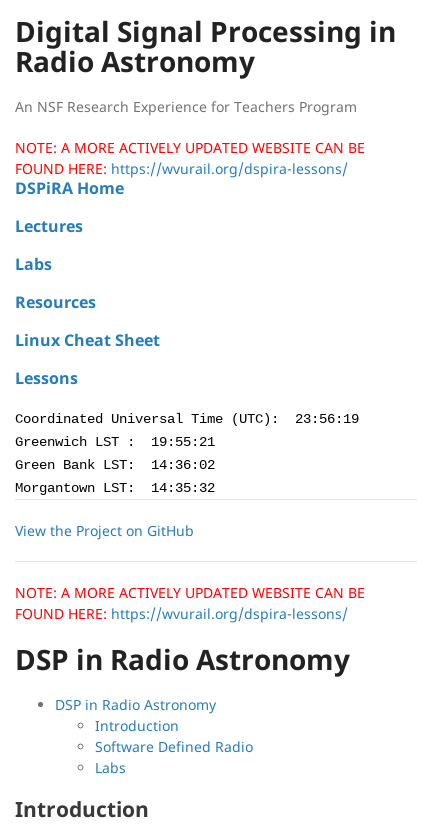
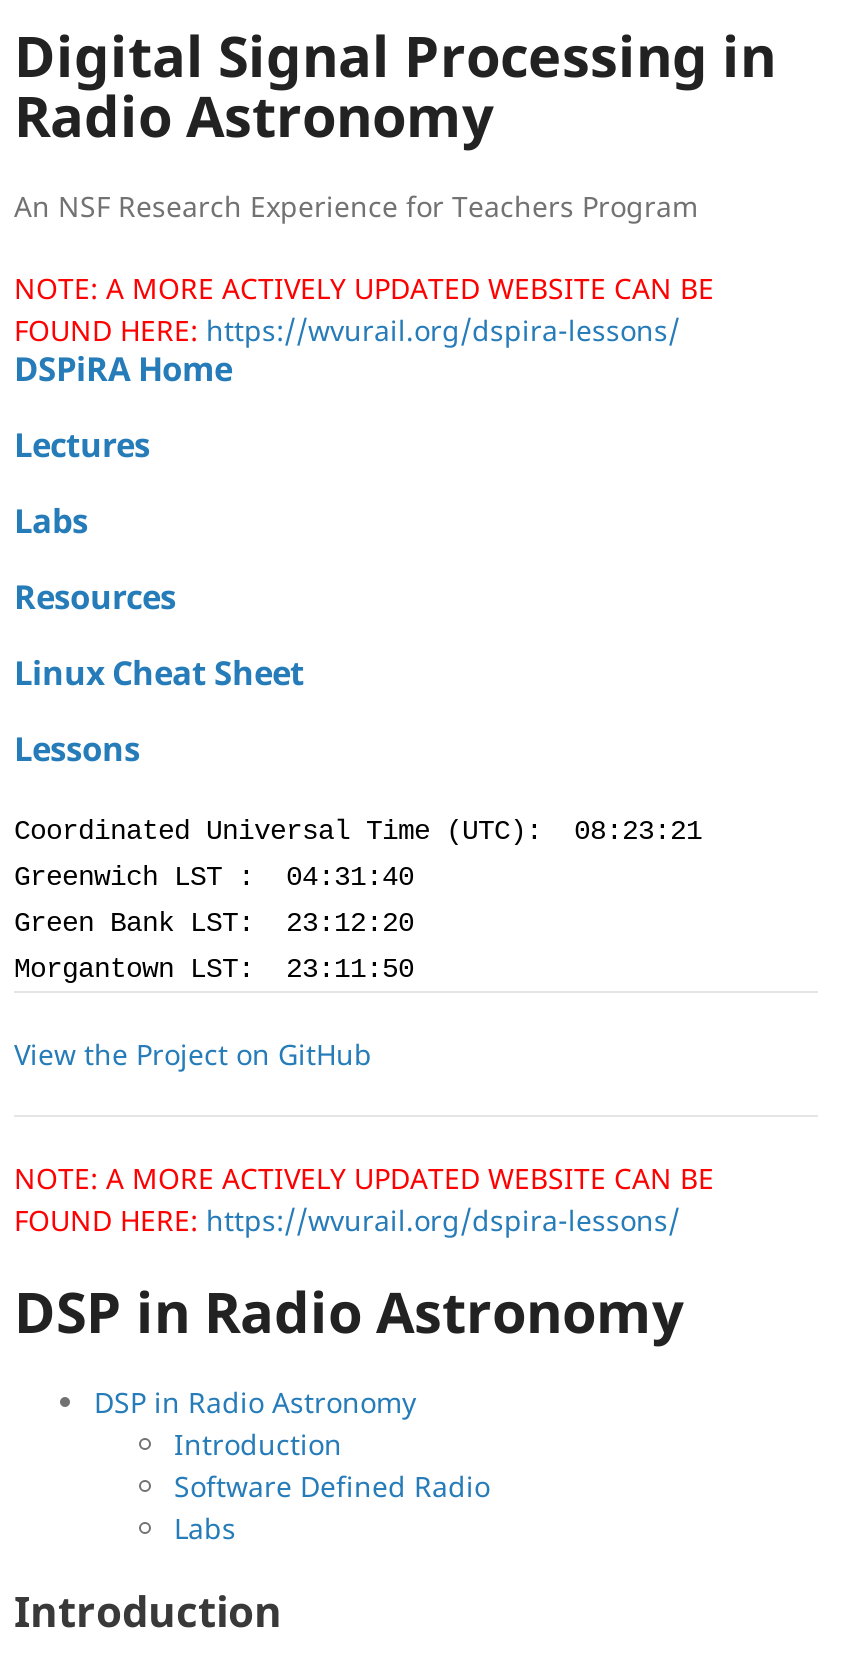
- Coordinated Universal Time (UTC): 23:56:19
+ Coordinated Universal Time (UTC): 08:23:21

- Greenwich LST : 19:55:21
+ Greenwich LST : 04:31:40

- Green Bank LST: 14:36:02
+ Green Bank LST: 23:12:20

- Morgantown LST: 14:35:32
+ Morgantown LST: 23:11:50
